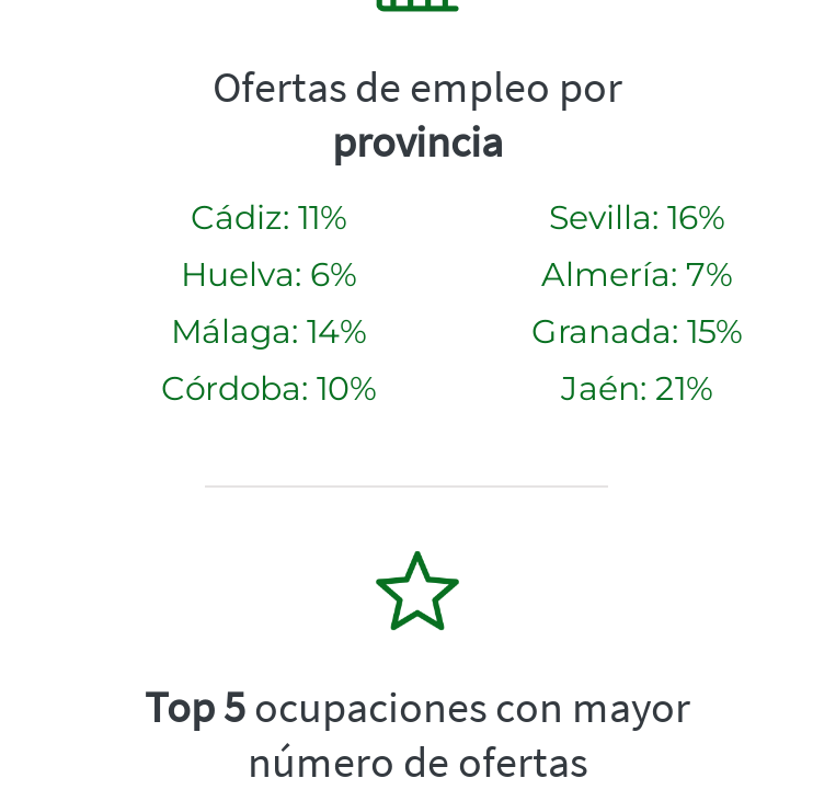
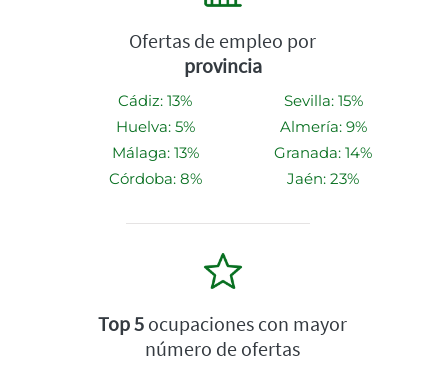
- Cádiz: 11%
+ Cádiz: 13%

- Sevilla: 16%
+ Sevilla: 15%

- Huelva: 6%
+ Huelva: 5%

- Almería: 7%
+ Almería: 9%

- Málaga: 14%
+ Málaga: 13%

- Granada: 15%
+ Granada: 14%

- Córdoba: 10%
+ Córdoba: 8%

- Jaén: 21%
+ Jaén: 23%
